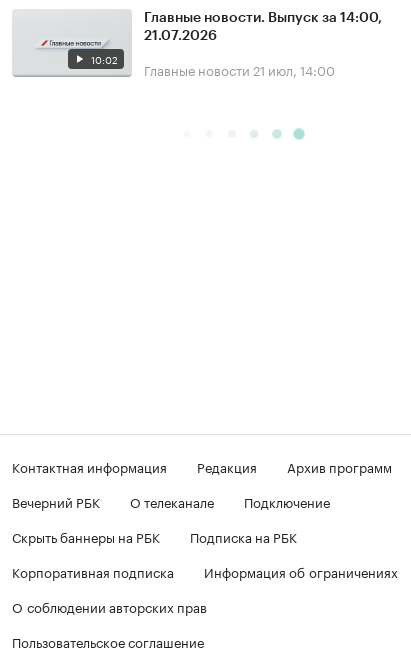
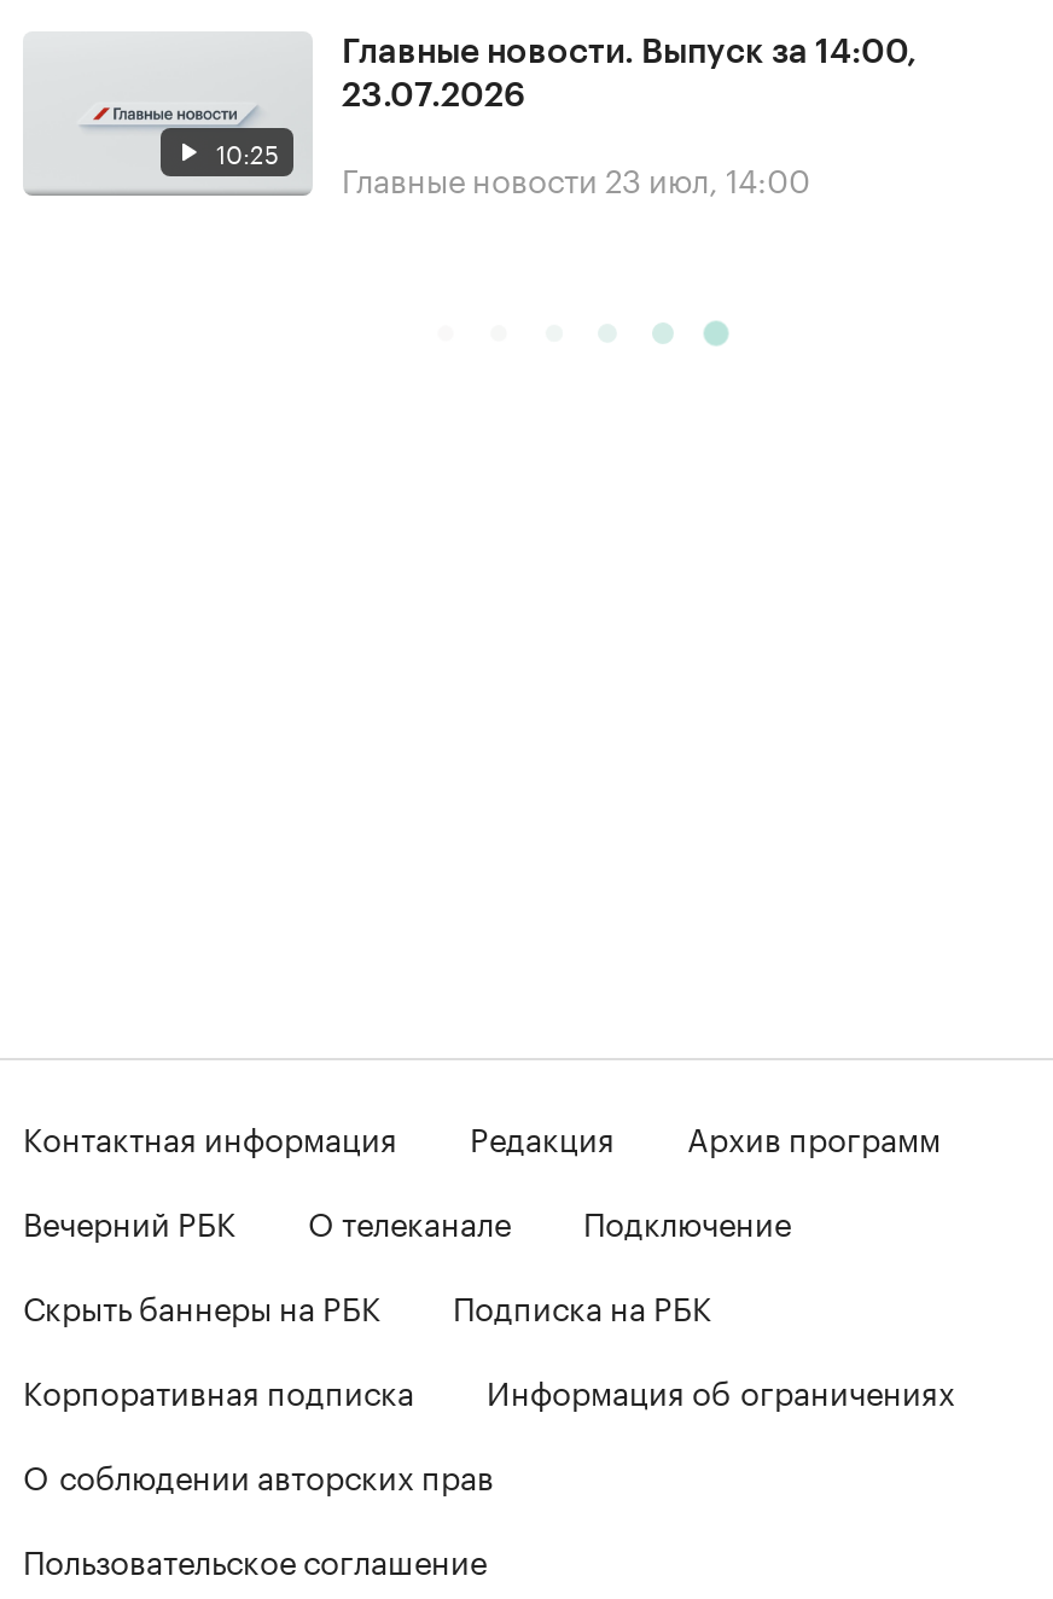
- 21.07.2026
+ 23.07.2026

- 10:02
+ 10:25

- Главные новости 21 июл, 14:00
+ Главные новости 23 июл, 14:00
